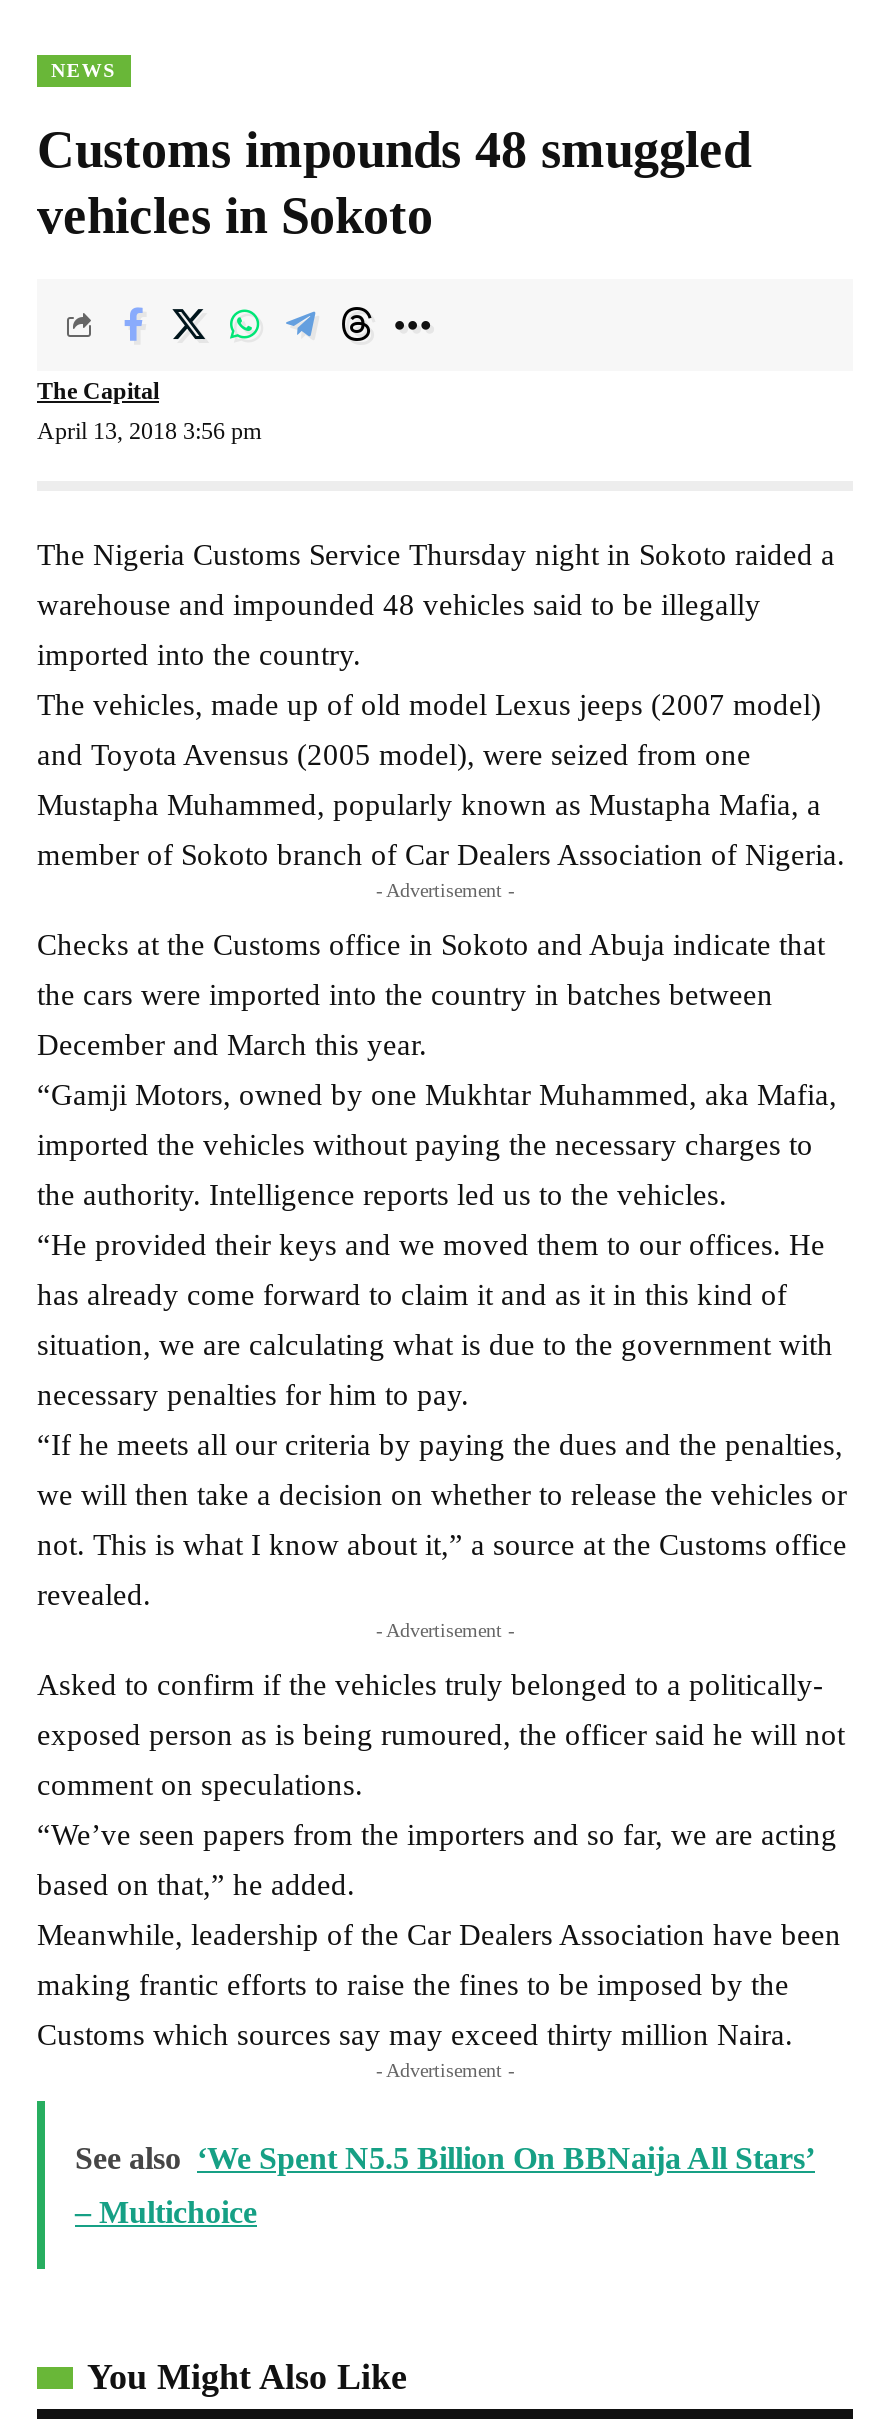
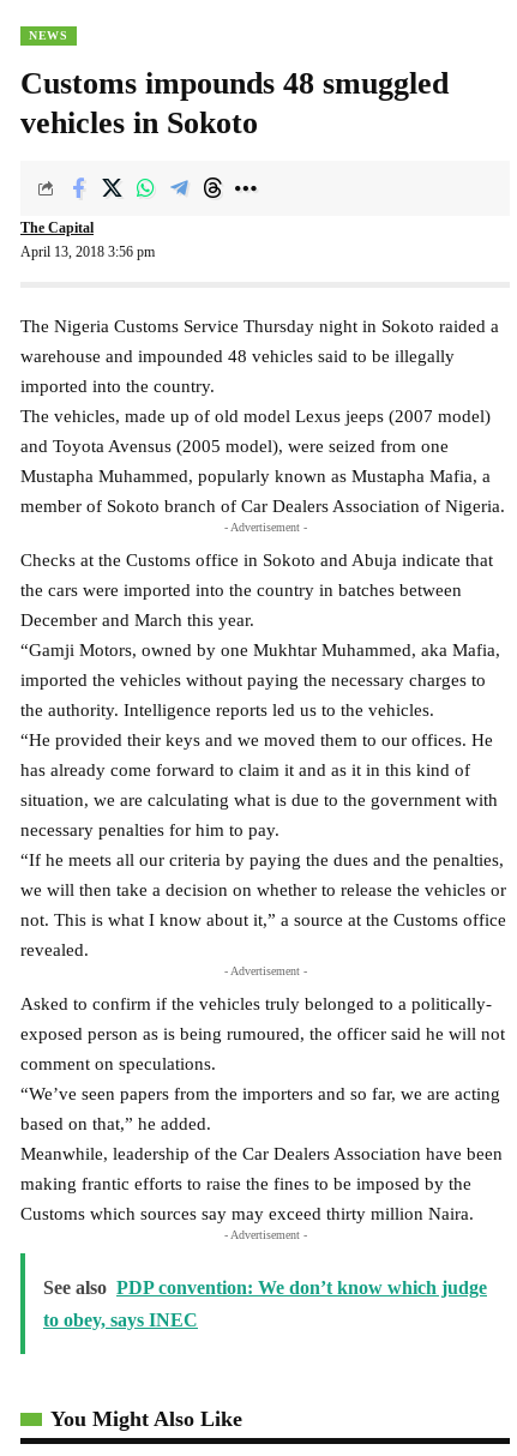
- See also ‘We Spent N5.5 Billion On BBNaija All Stars’
+ See also PDP convention: We don’t know which judge

- – Multichoice
+ to obey, says INEC
